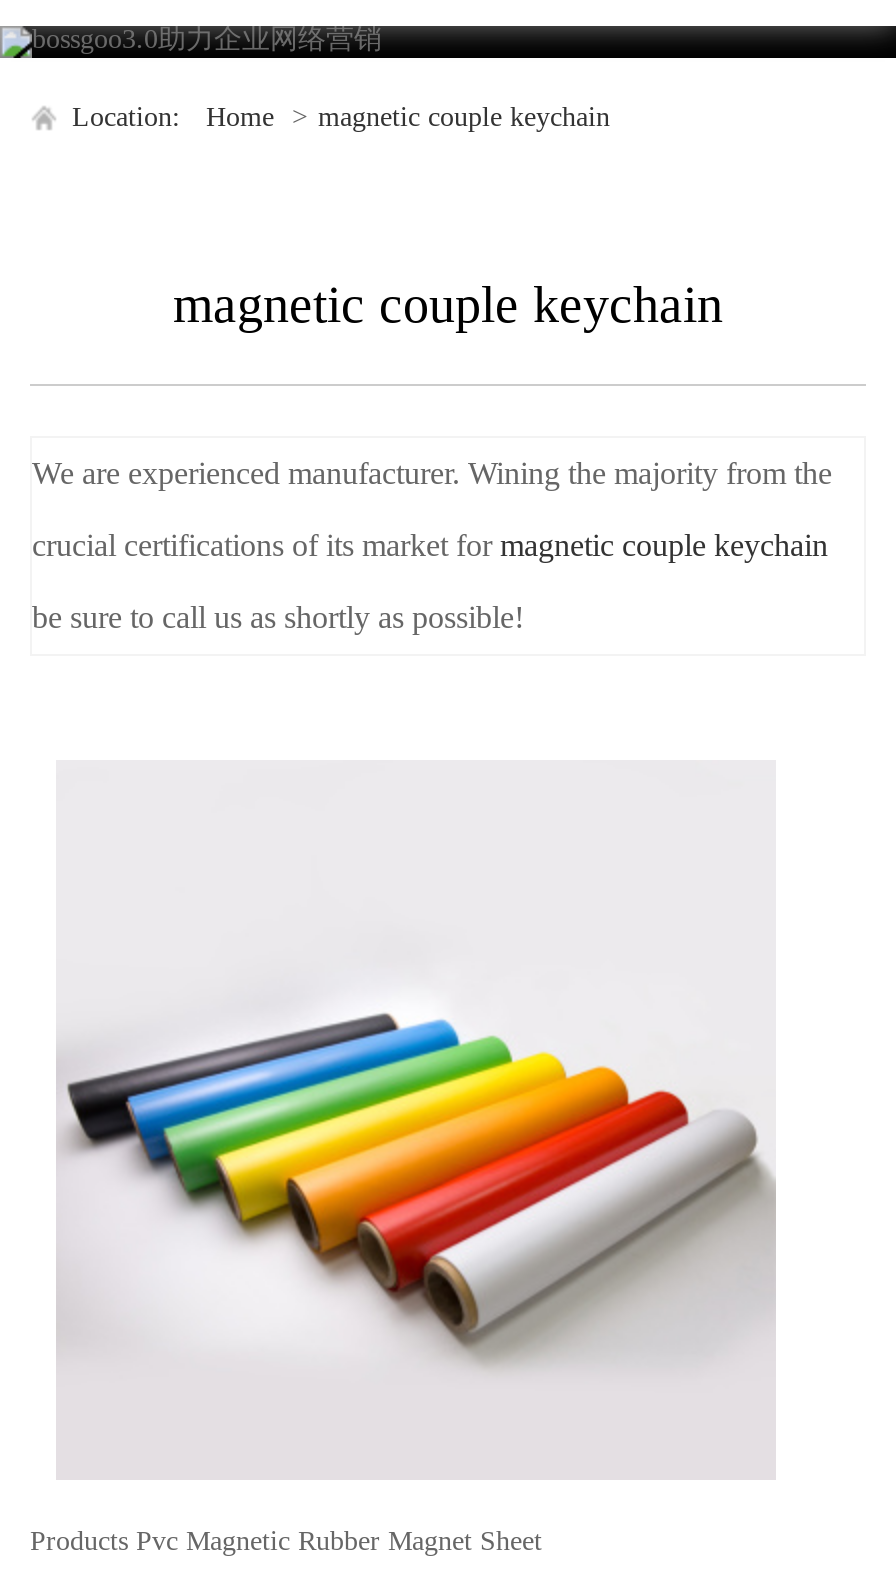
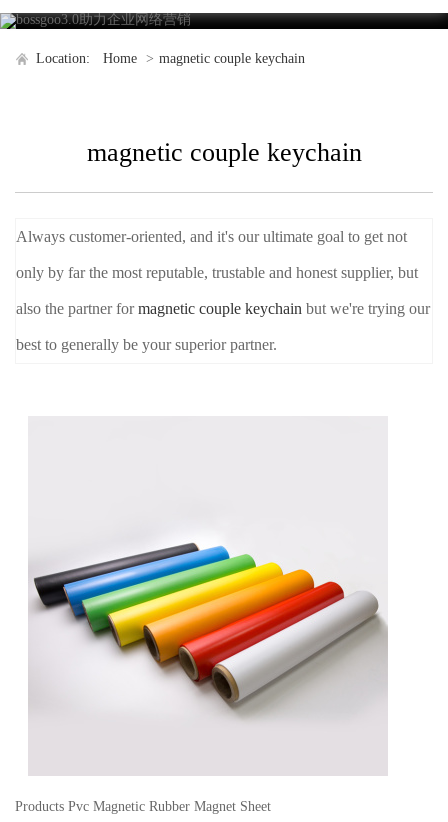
- We are experienced manufacturer. Wining the majority from the
- crucial certifications of its market for magnetic couple keychain
- be sure to call us as shortly as possible!
+ Always customer-oriented, and it's our ultimate goal to get not
+ only by far the most reputable, trustable and honest supplier, but
+ also the partner for magnetic couple keychain but we're trying our
+ best to generally be your superior partner.
